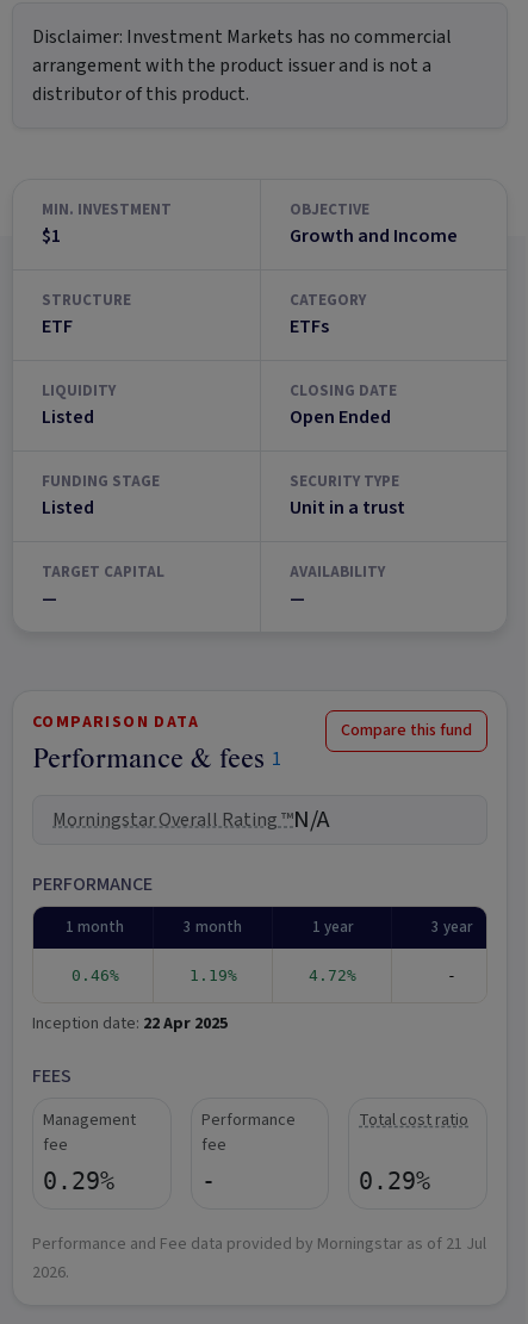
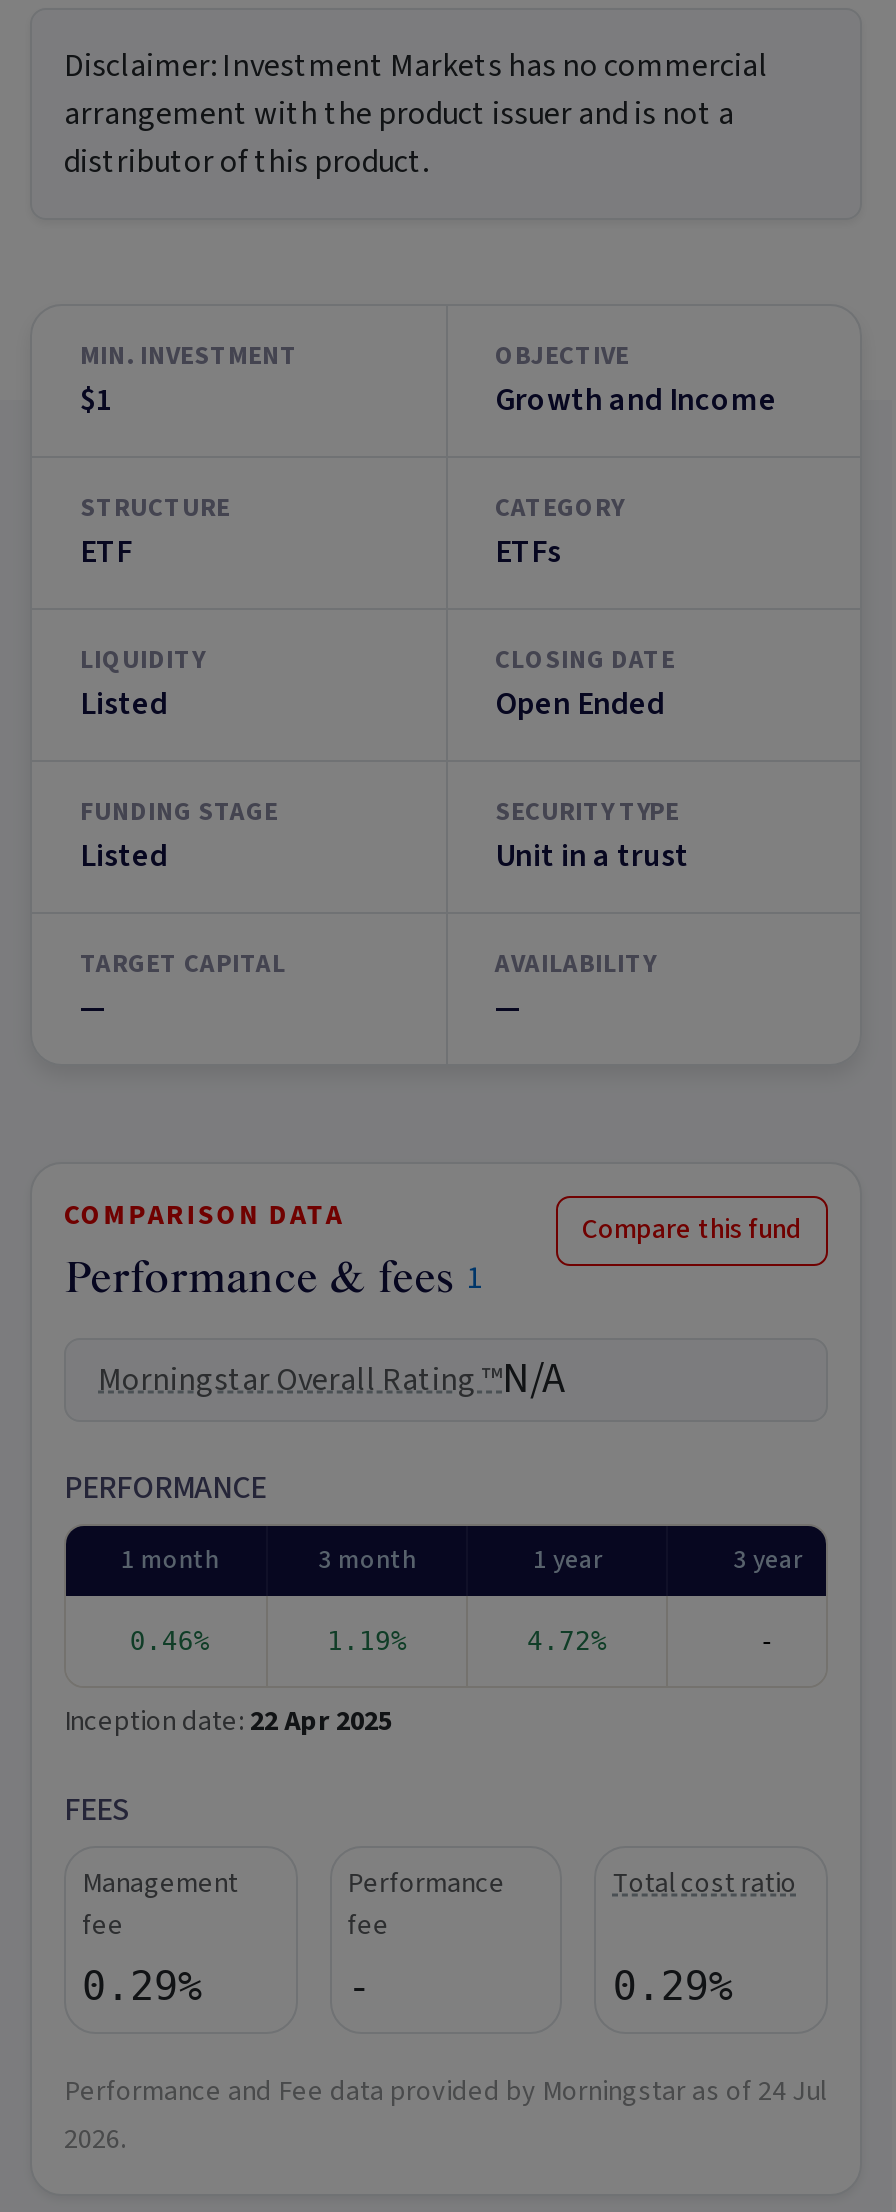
- Performance and Fee data provided by Morningstar as of 21 Jul
+ Performance and Fee data provided by Morningstar as of 24 Jul
